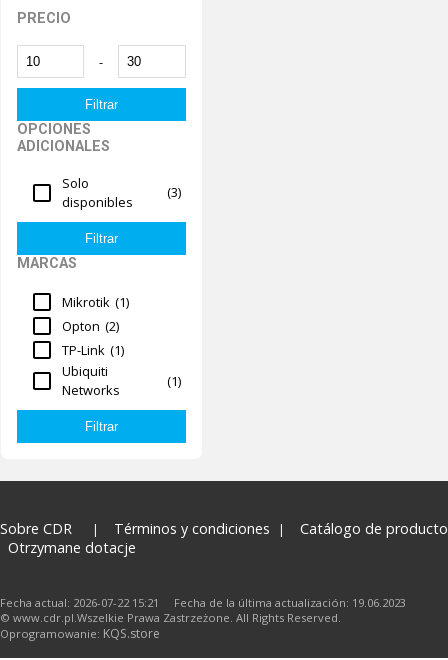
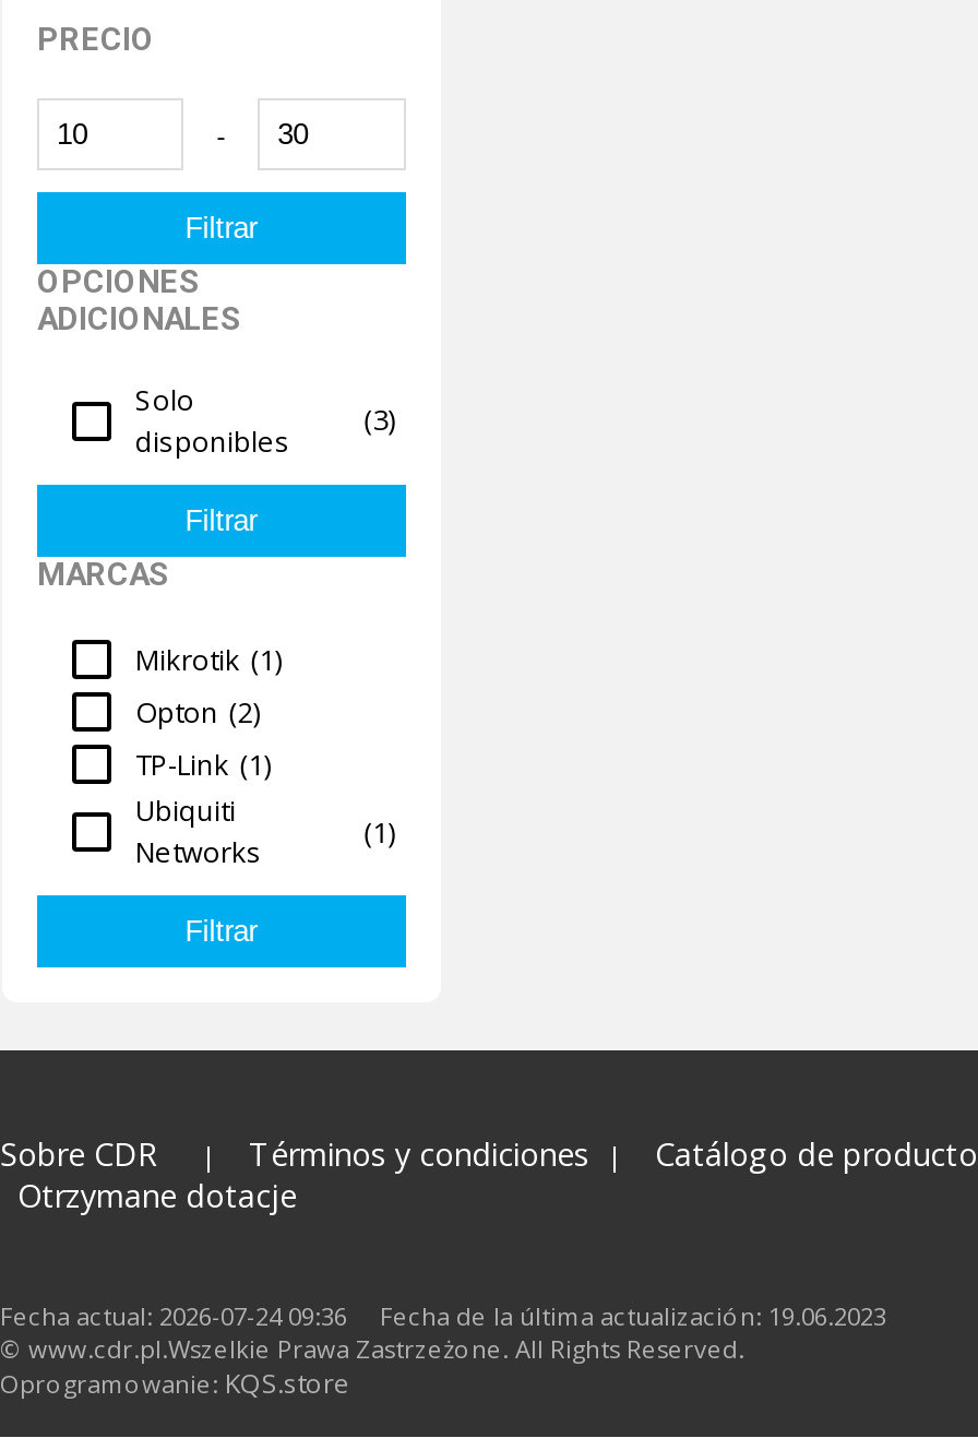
- Fecha actual: 2026-07-22 15:21 Fecha de la última actualización: 19.06.2023
+ Fecha actual: 2026-07-24 09:36 Fecha de la última actualización: 19.06.2023
